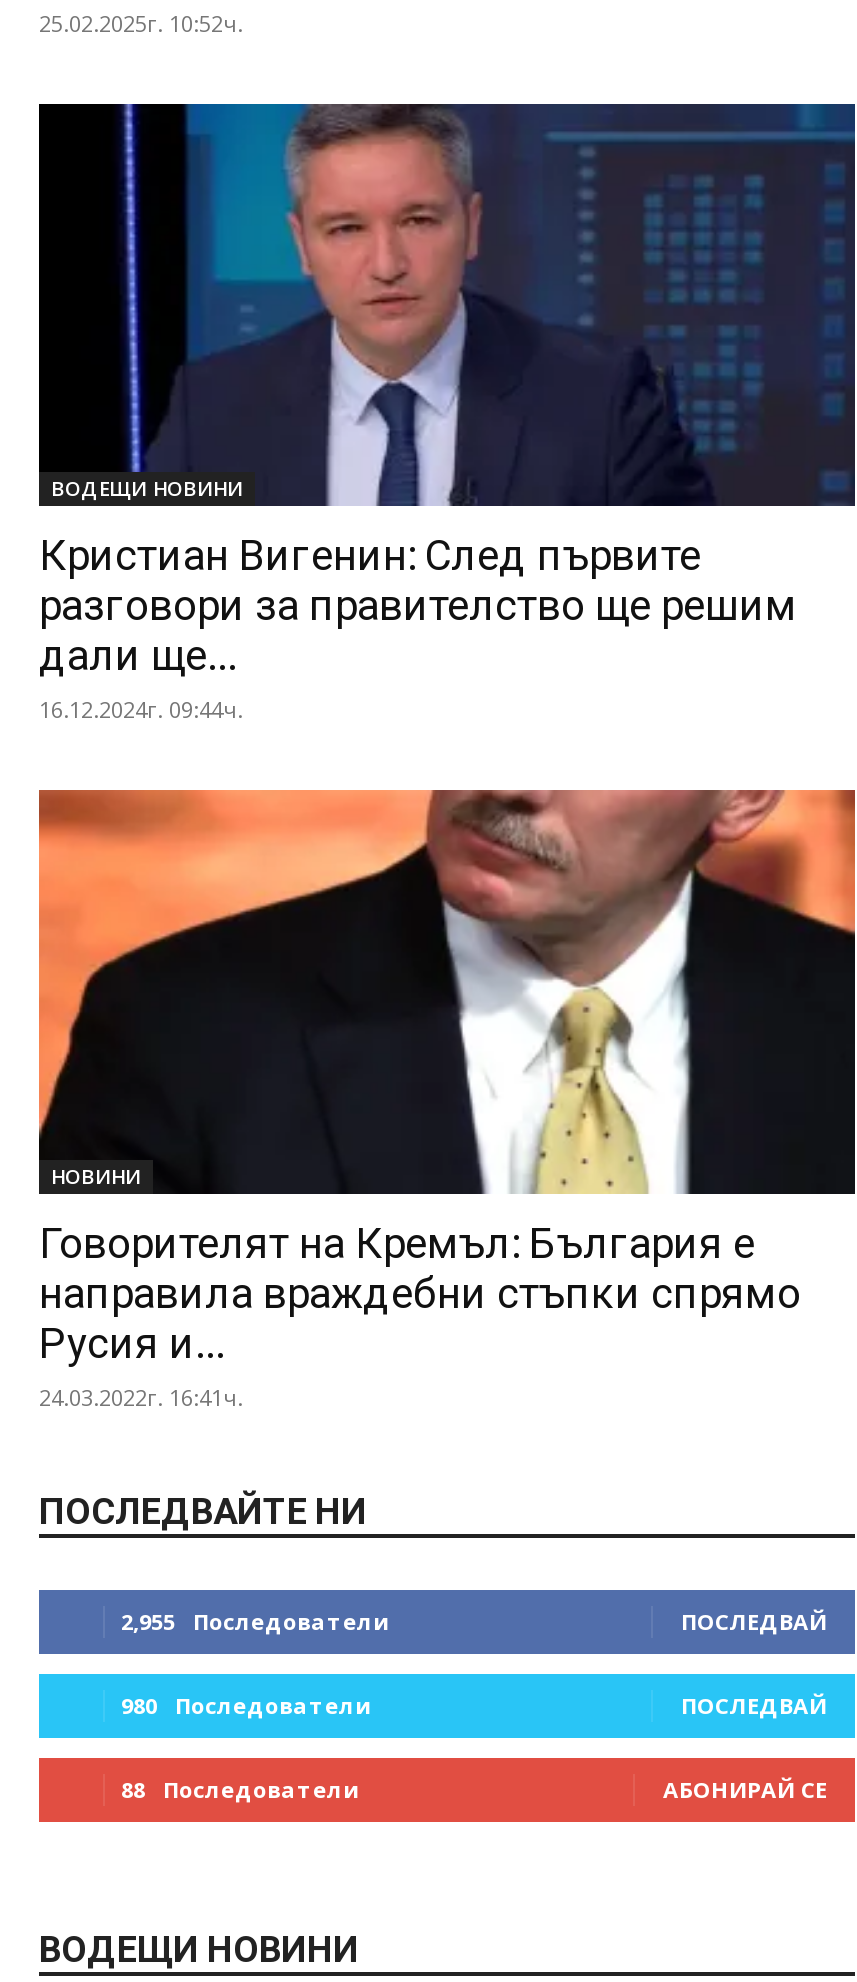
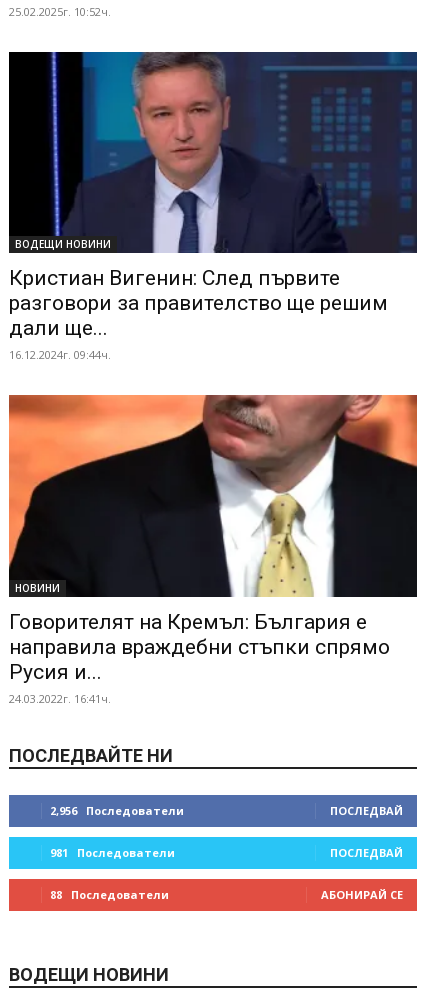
- 2,955 Последователи
+ 2,956 Последователи

- 980 Последователи
+ 981 Последователи
